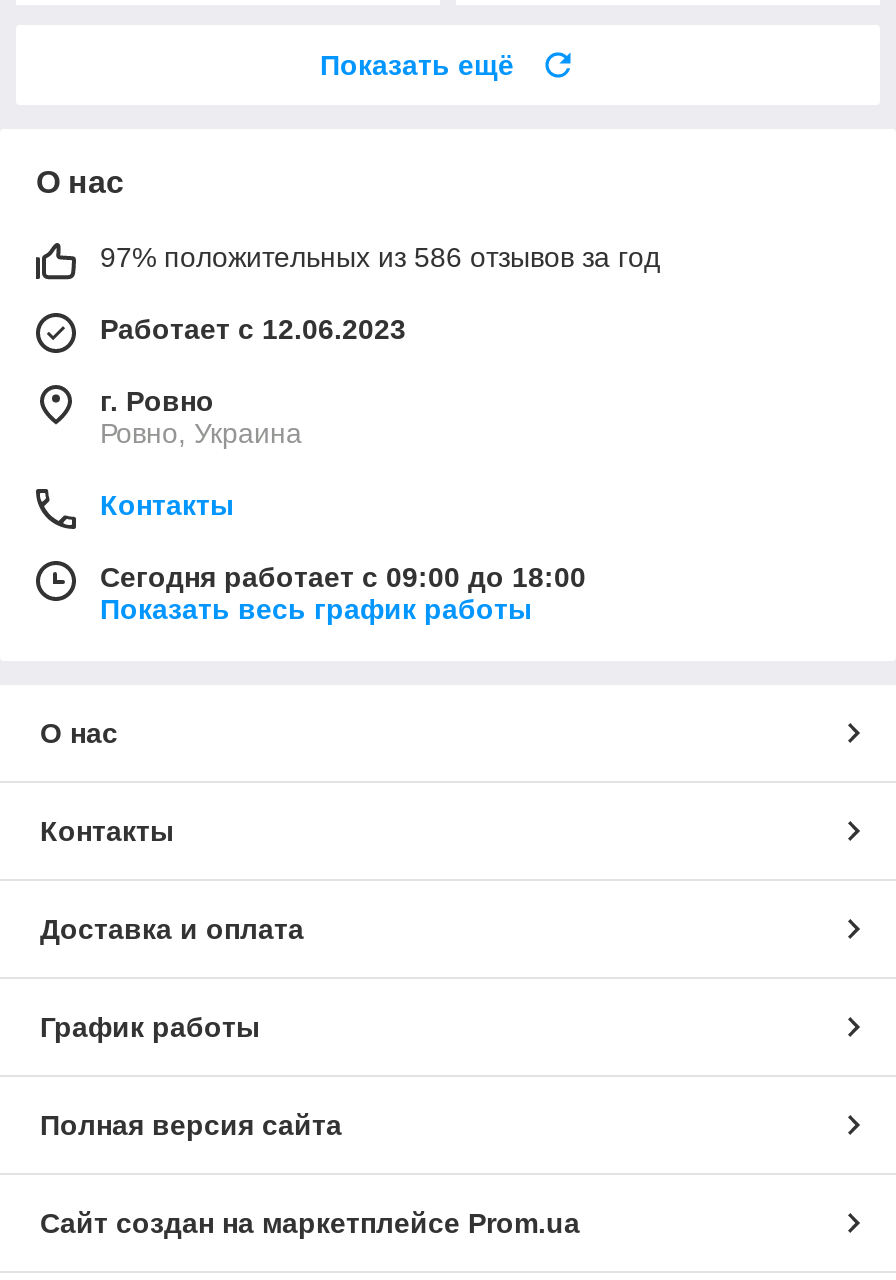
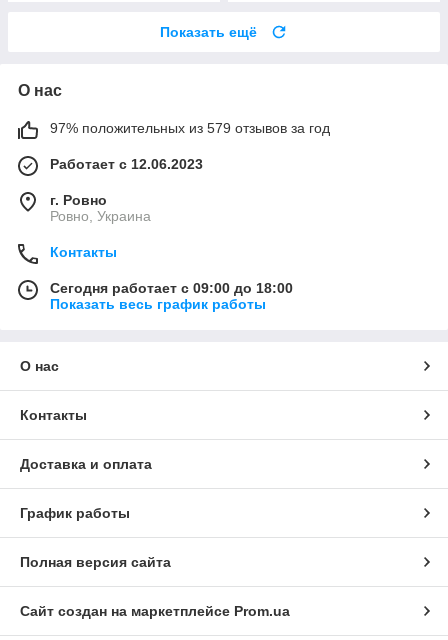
- 97% положительных из 586 отзывов за год
+ 97% положительных из 579 отзывов за год
